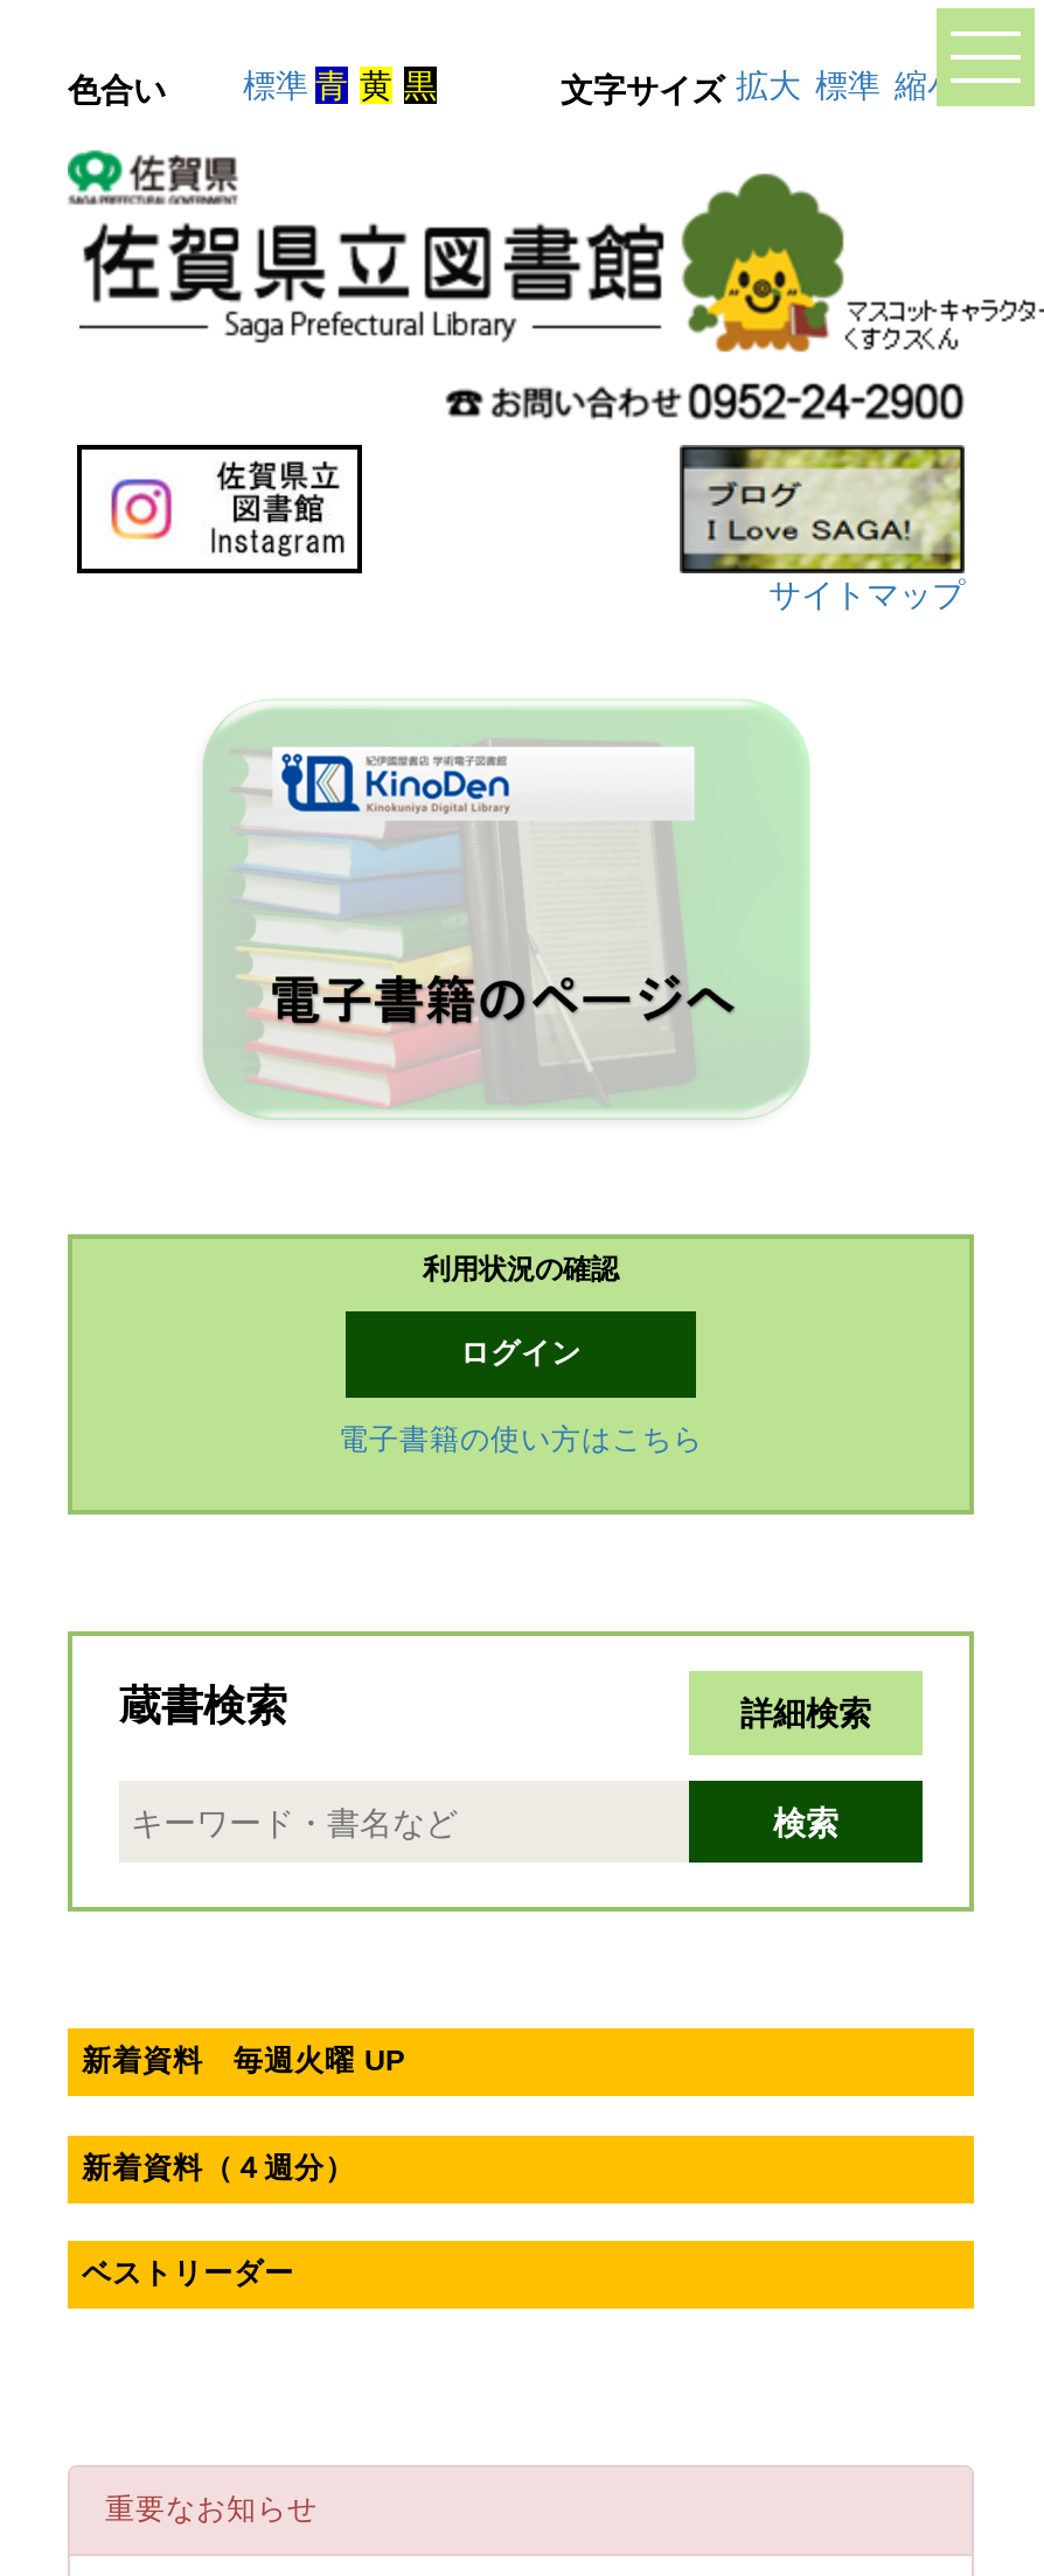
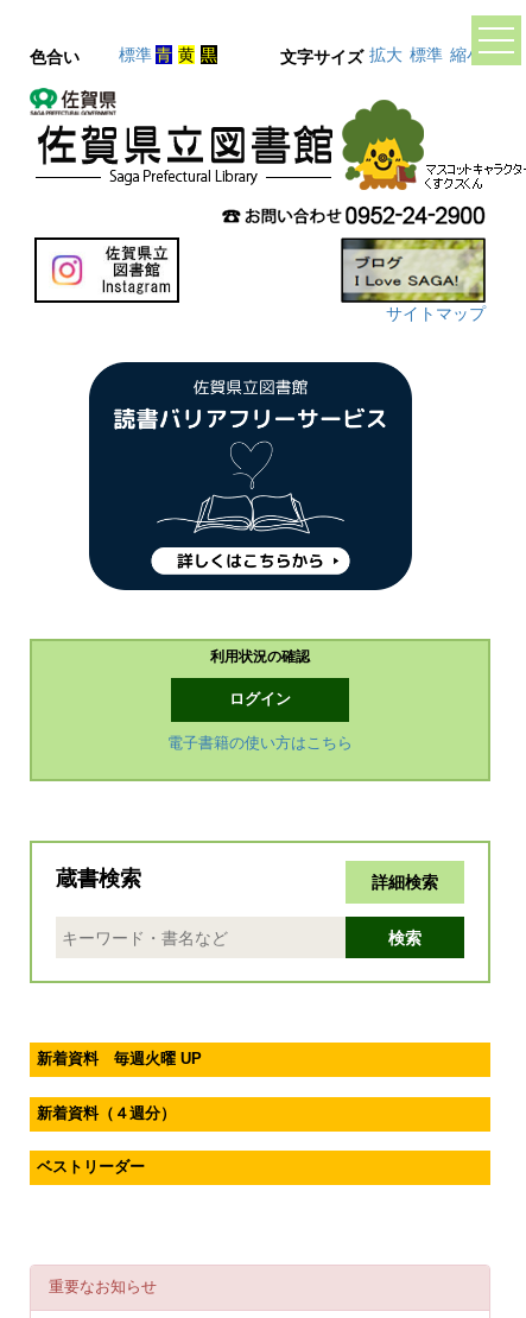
- [image]
+ [image]
